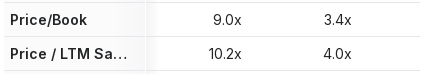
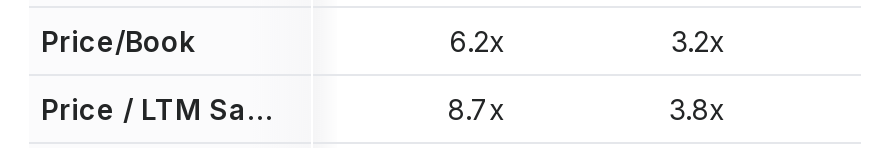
- 9.0x
- 3.4x
+ 6.2x
+ 3.2x

- 10.2x
- 4.0x
+ 8.7x
+ 3.8x
